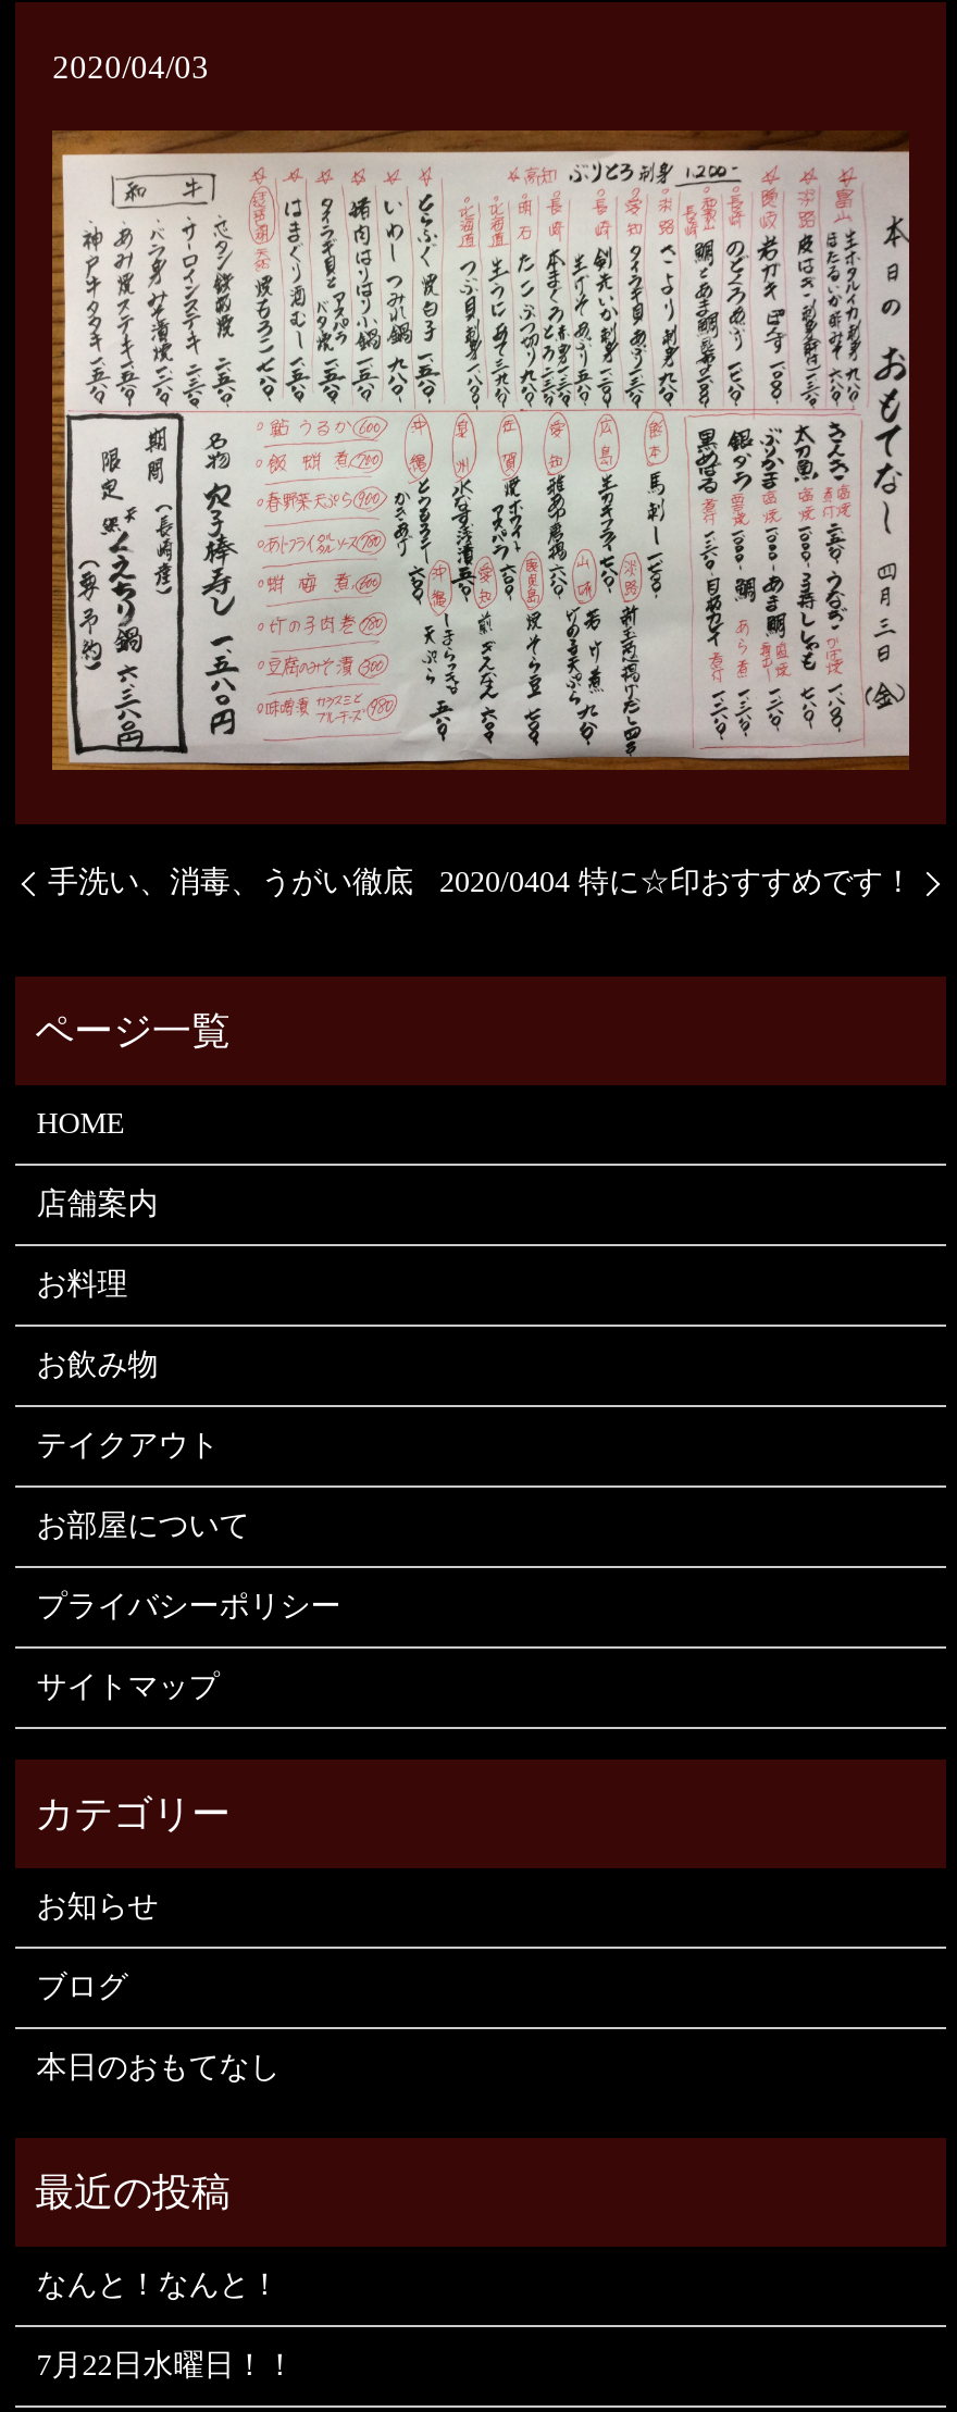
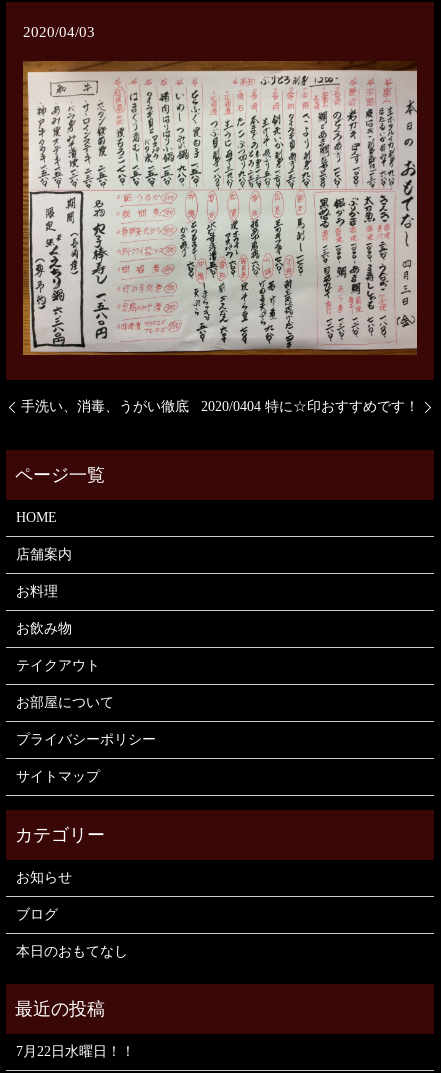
- なんと！なんと！
